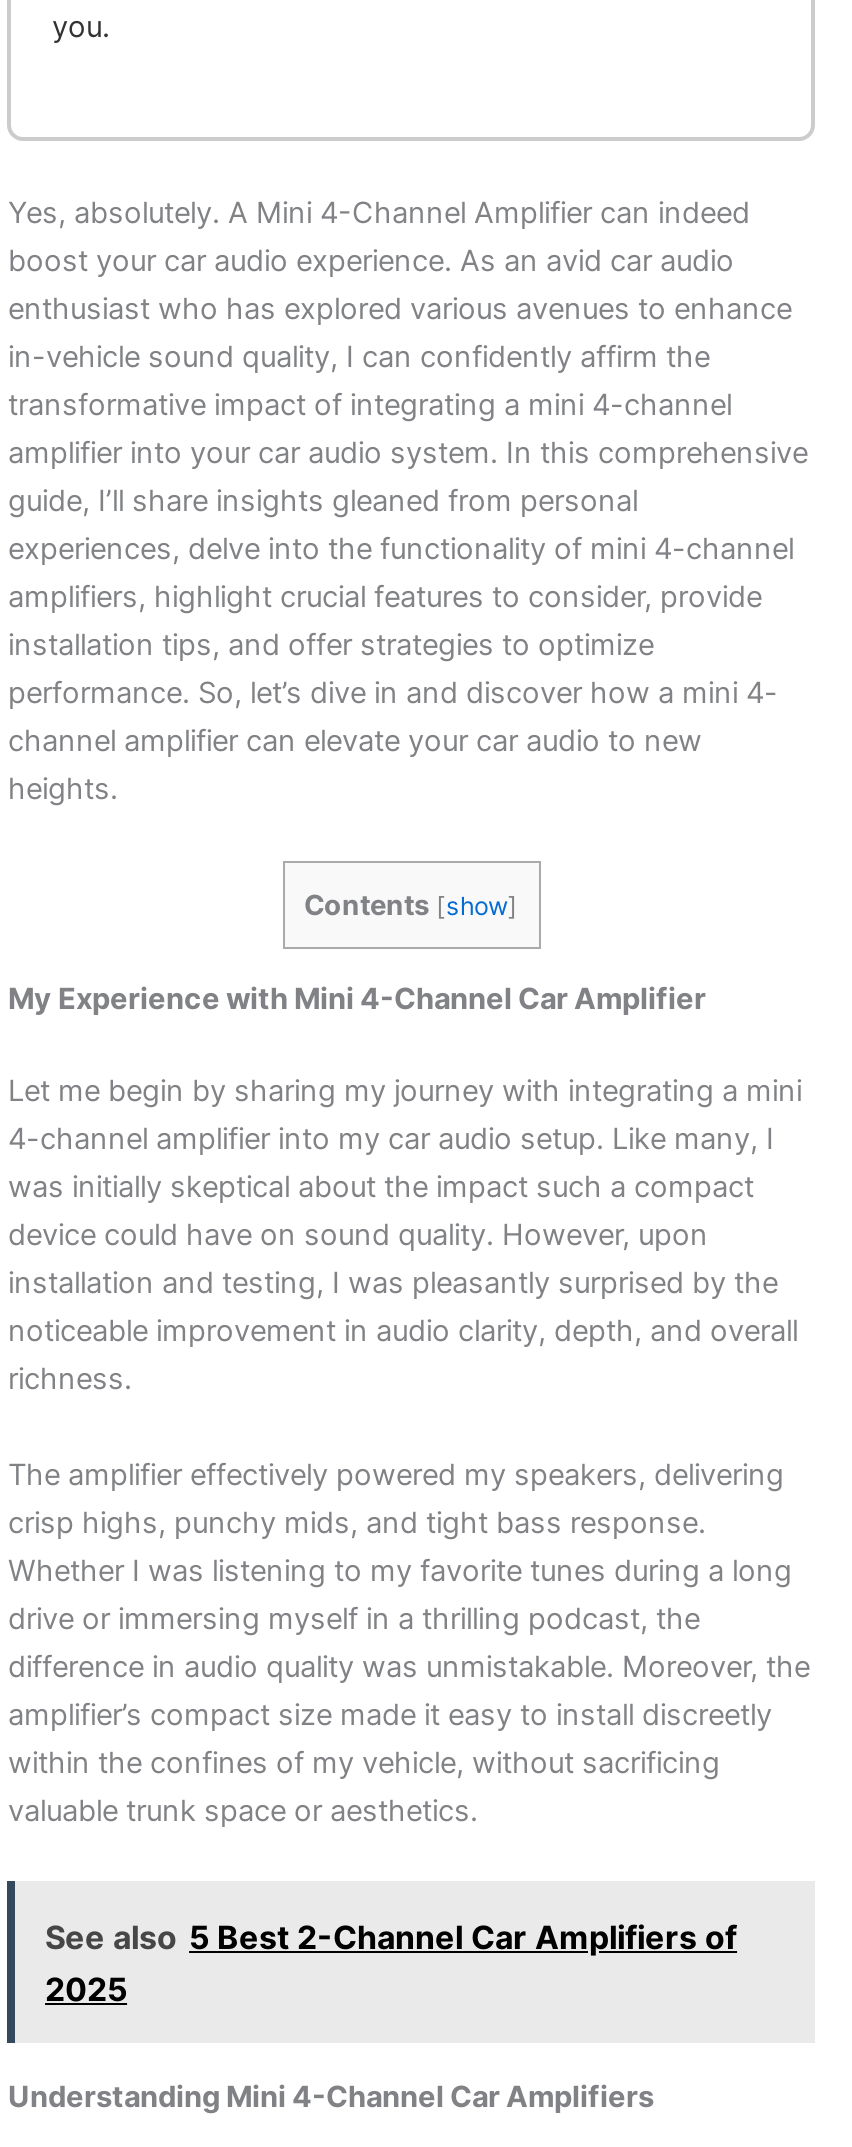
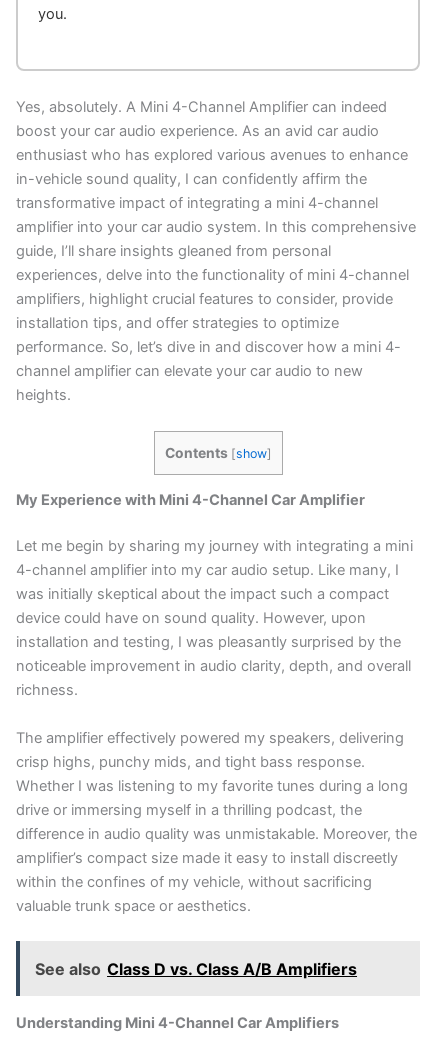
- See also 5 Best 2-Channel Car Amplifiers of
- 2025
+ See also Class D vs. Class A/B Amplifiers
